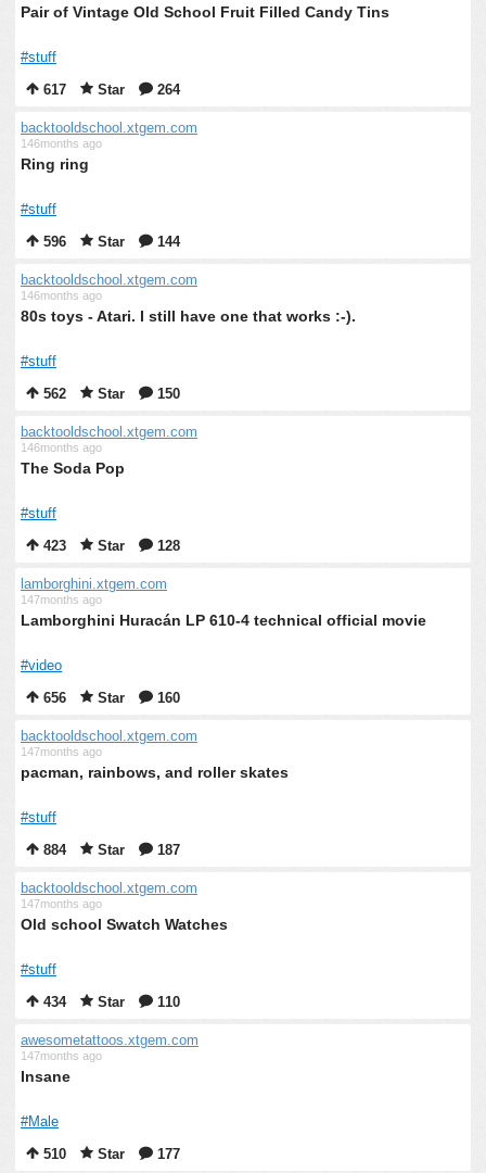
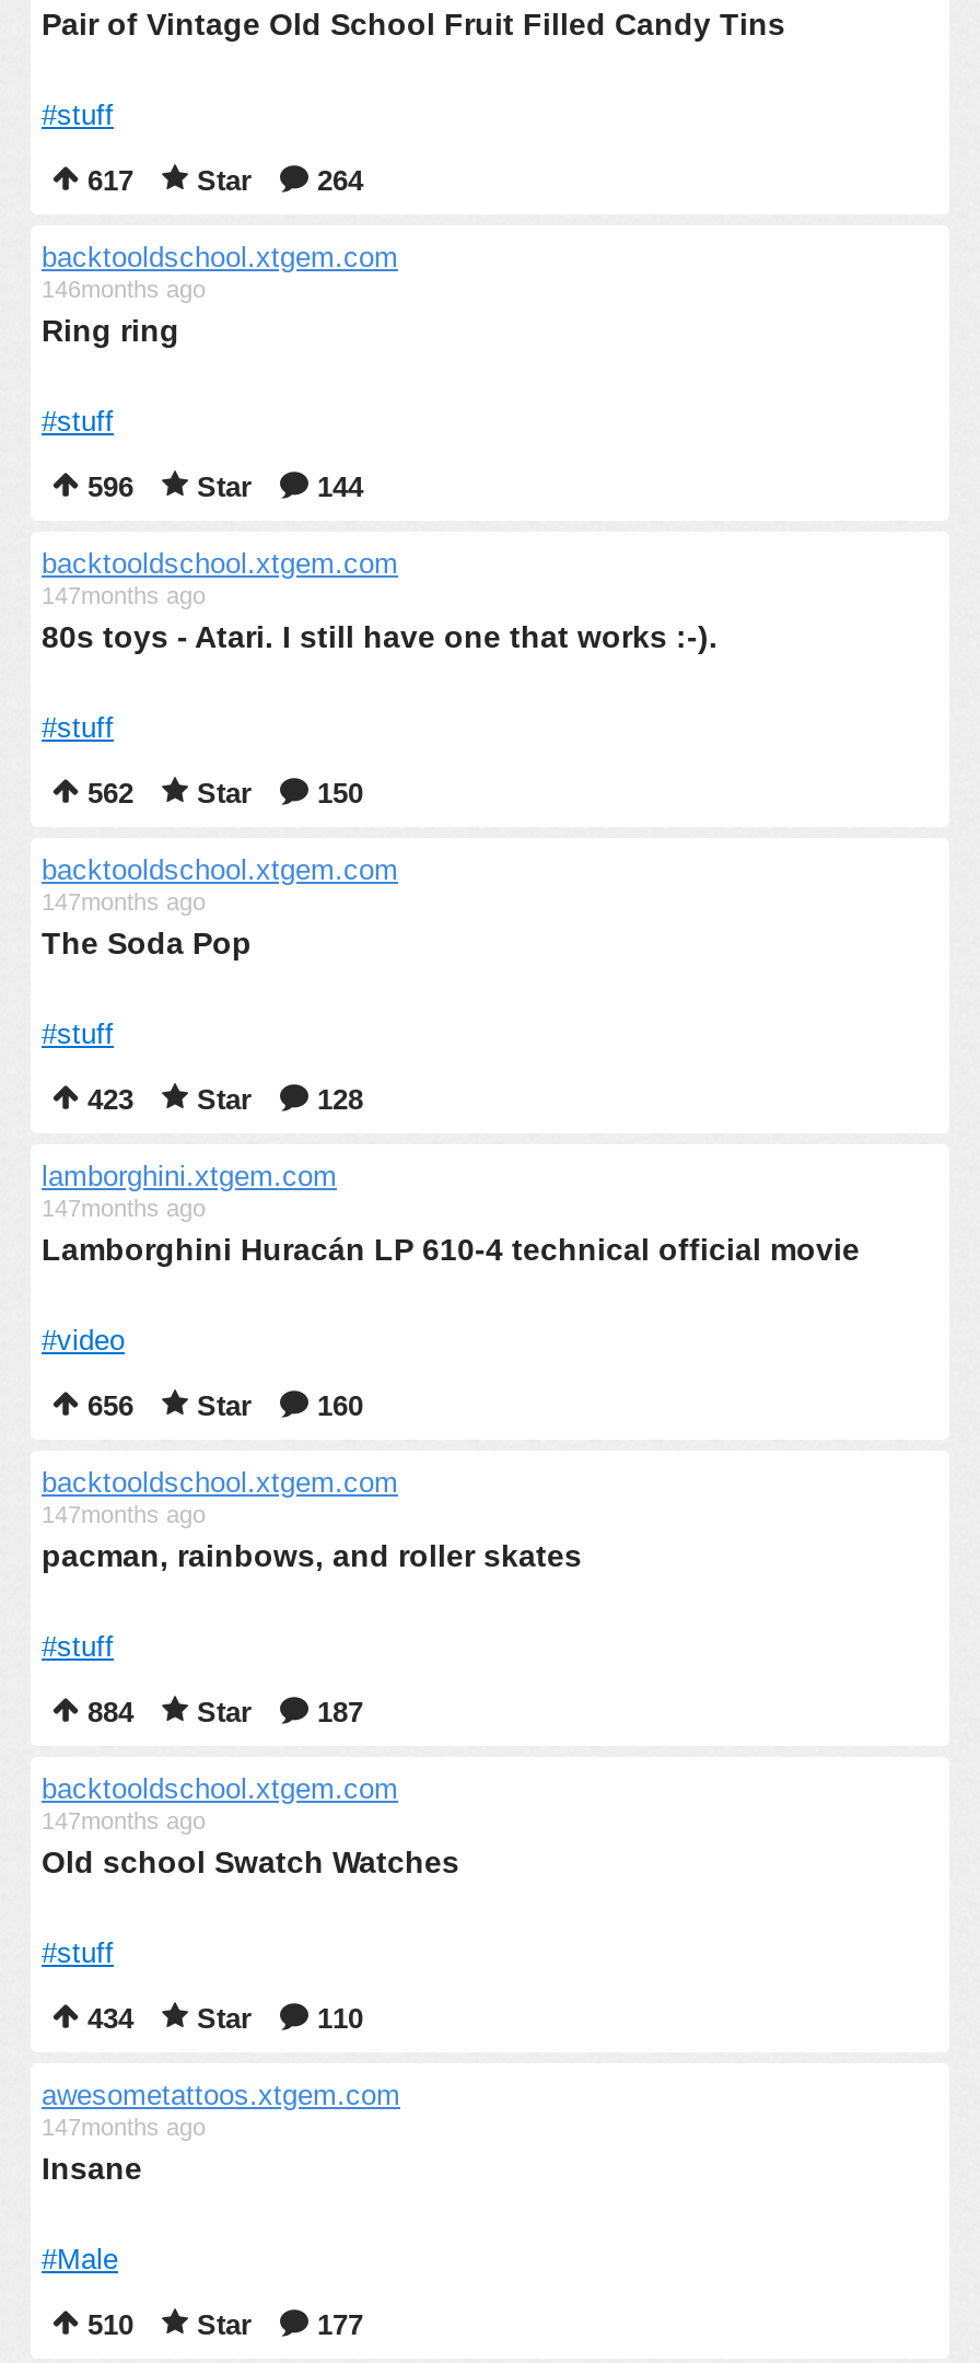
- 146months ago
+ 147months ago

- 146months ago
+ 147months ago
